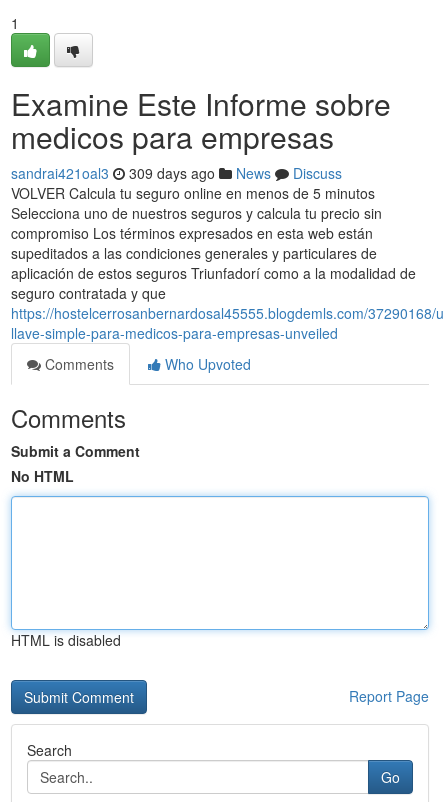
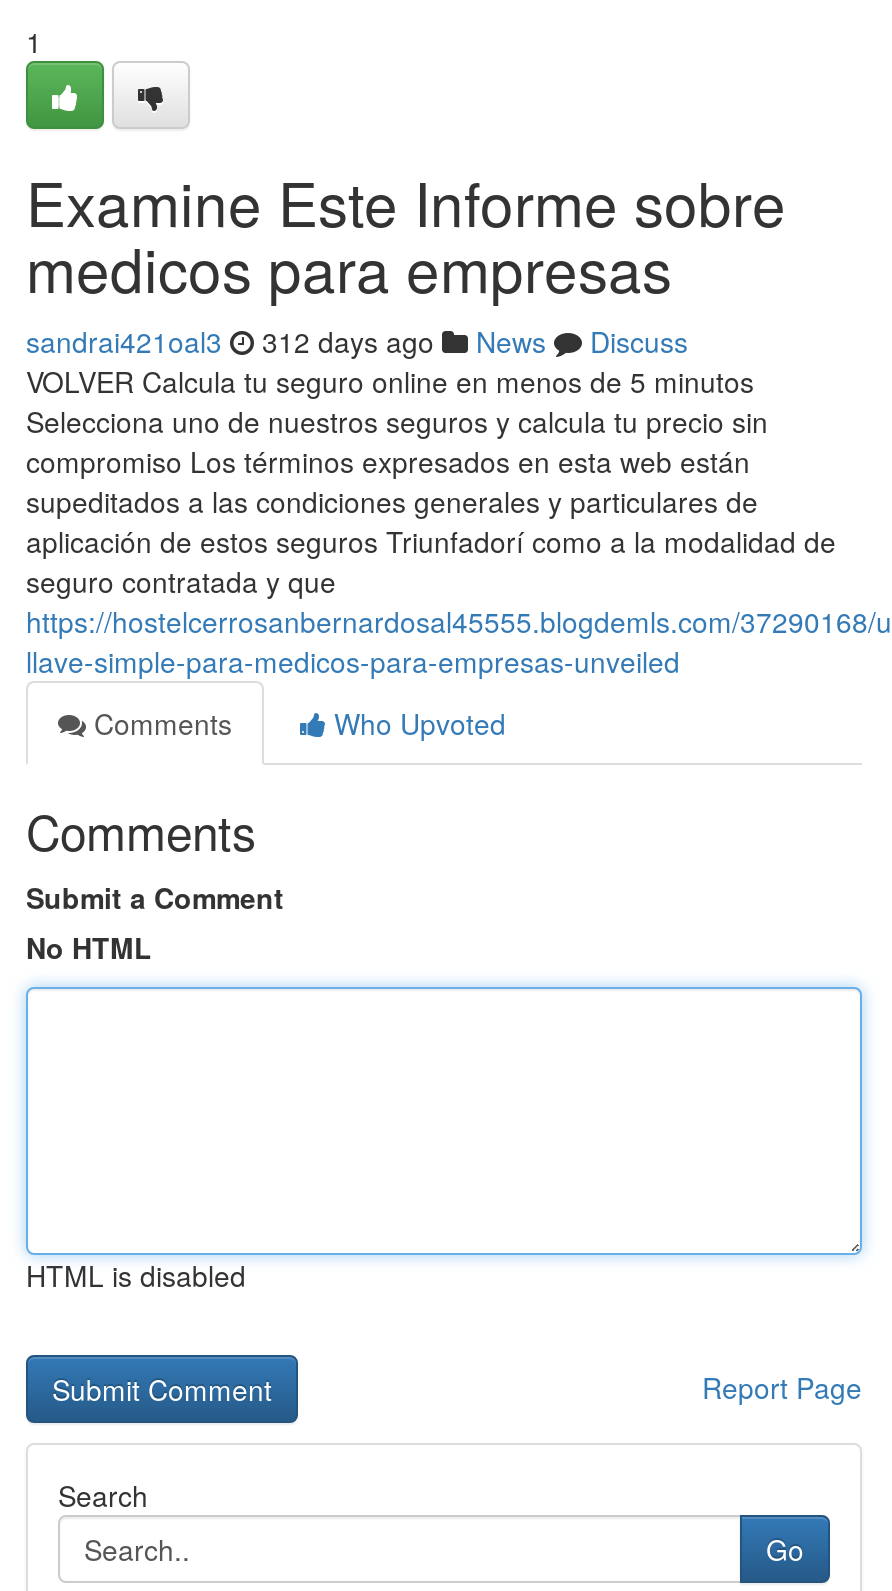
- sandrai421oal3 309 days ago News Discuss
+ sandrai421oal3 312 days ago News Discuss
